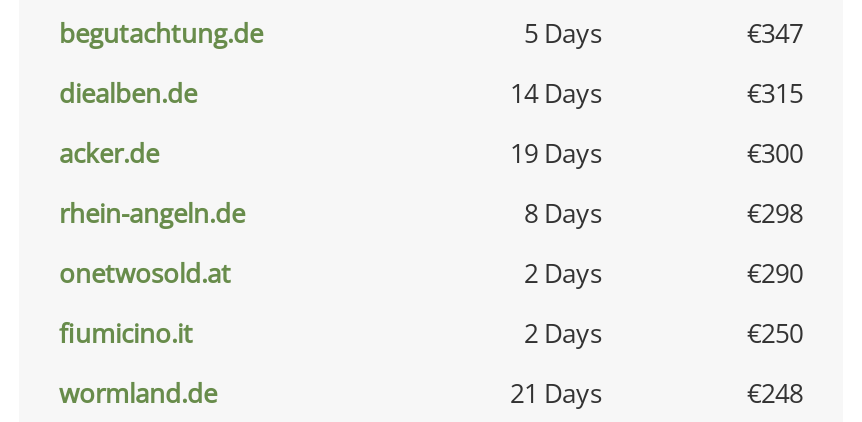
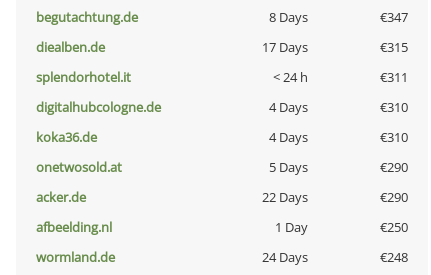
- 5 Days
+ 8 Days

- 14 Days
+ 17 Days

- acker.de
- 19 Days
- €300
- rhein-angeln.de
- 8 Days
- €298
+ splendorhotel.it
+ < 24 h
+ €311
+ digitalhubcologne.de
+ 4 Days
+ €310
+ koka36.de
+ 4 Days
+ €310

- 2 Days
+ 5 Days

- fiumicino.it
- 2 Days
+ acker.de
+ 22 Days
+ €290
+ afbeelding.nl
+ 1 Day

- 21 Days
+ 24 Days
